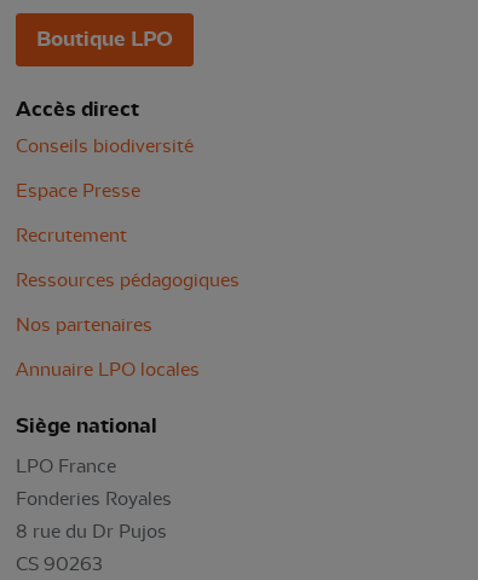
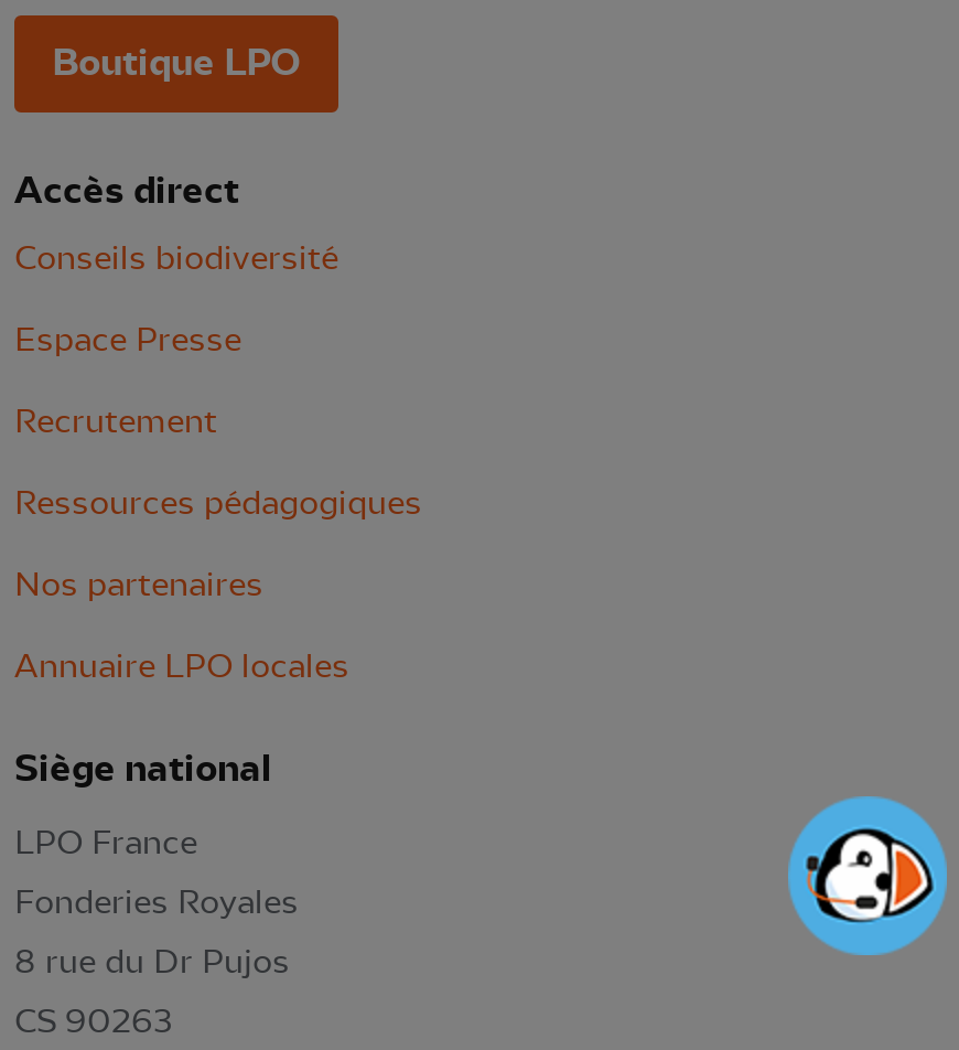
+ [image]
